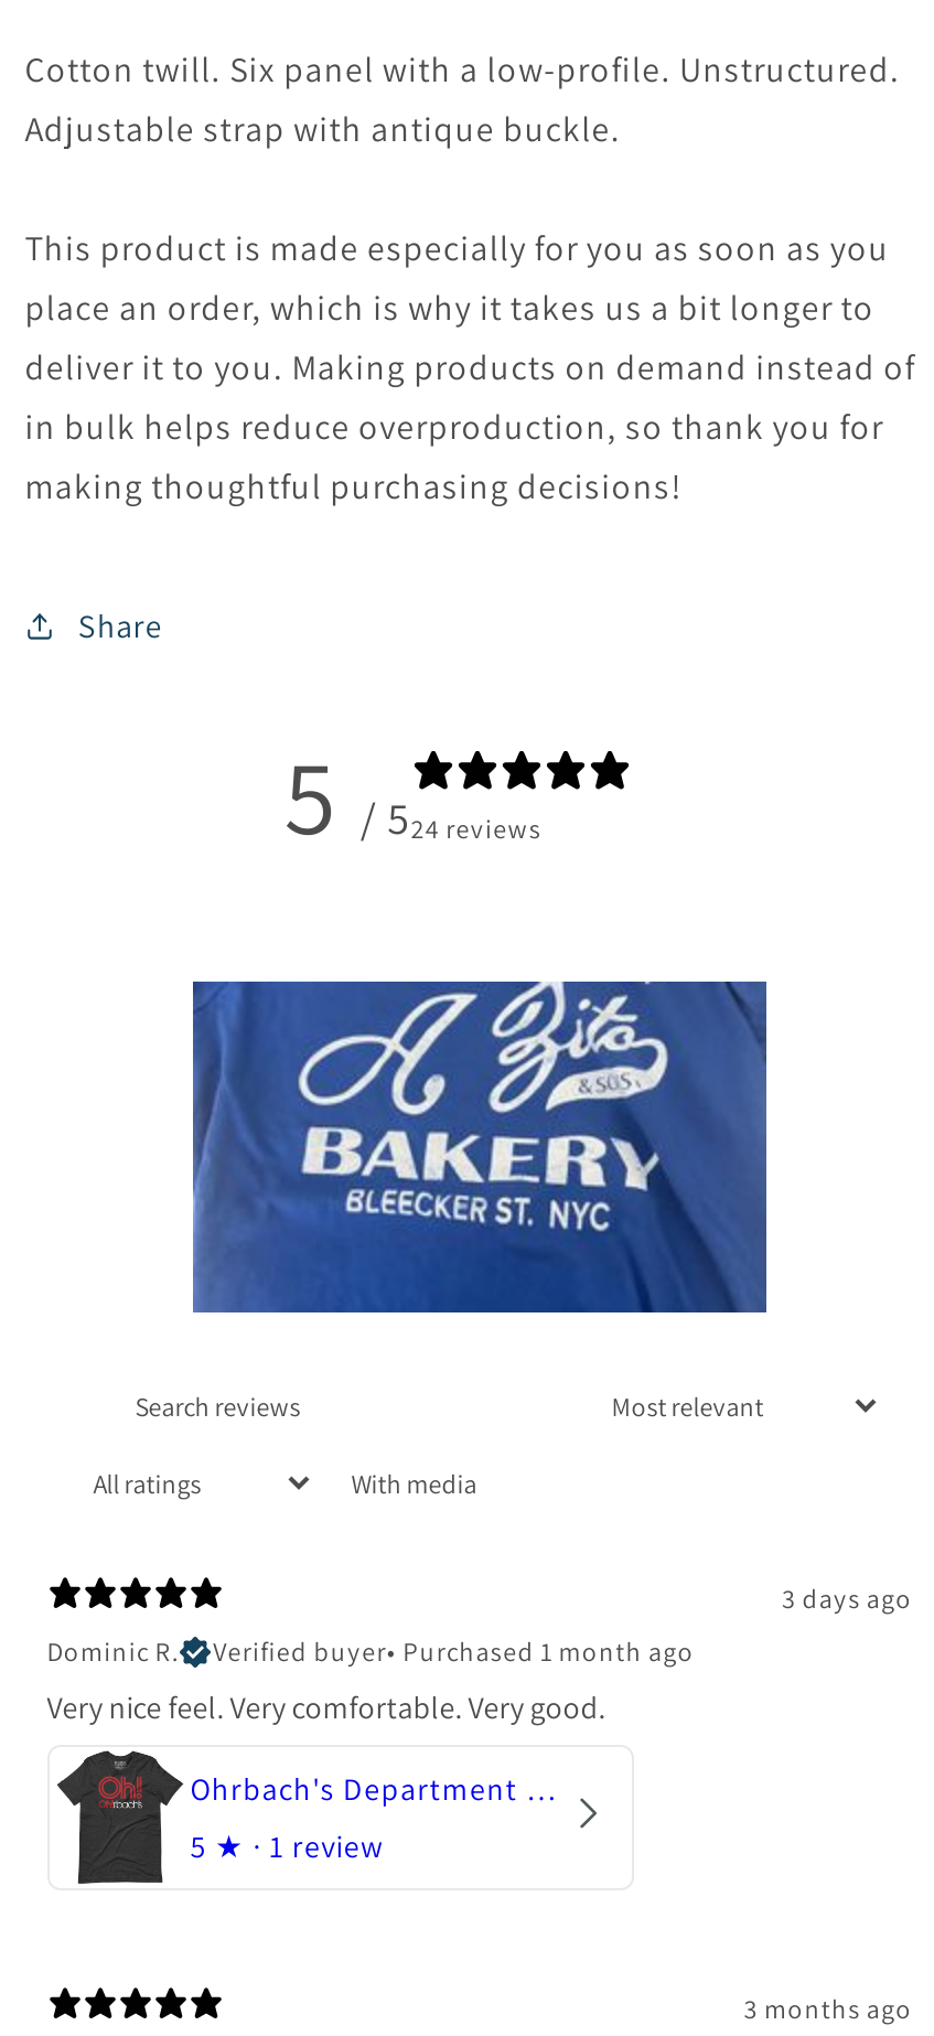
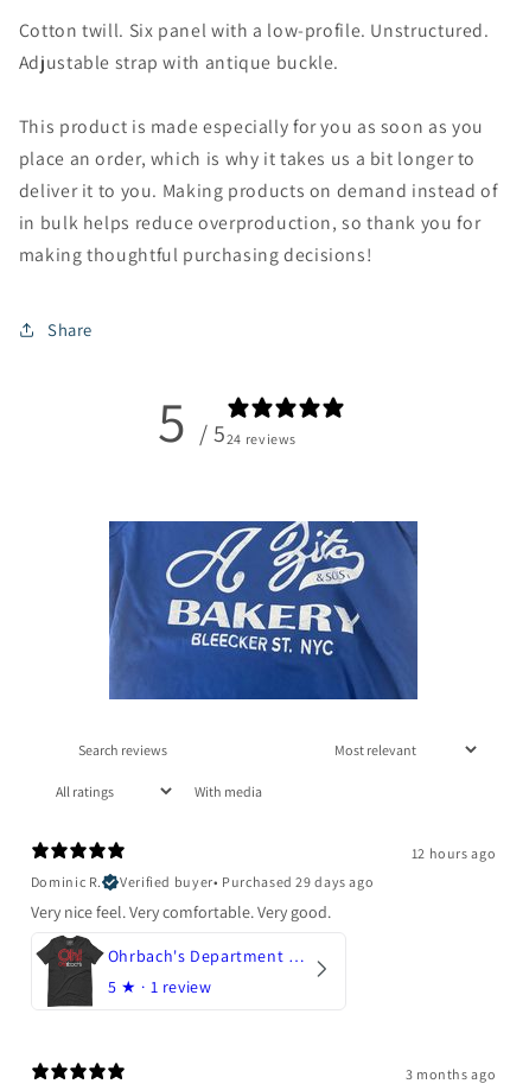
- 3 days ago
+ 12 hours ago

- Verified buyer • Purchased 1 month ago
+ Verified buyer • Purchased 29 days ago
